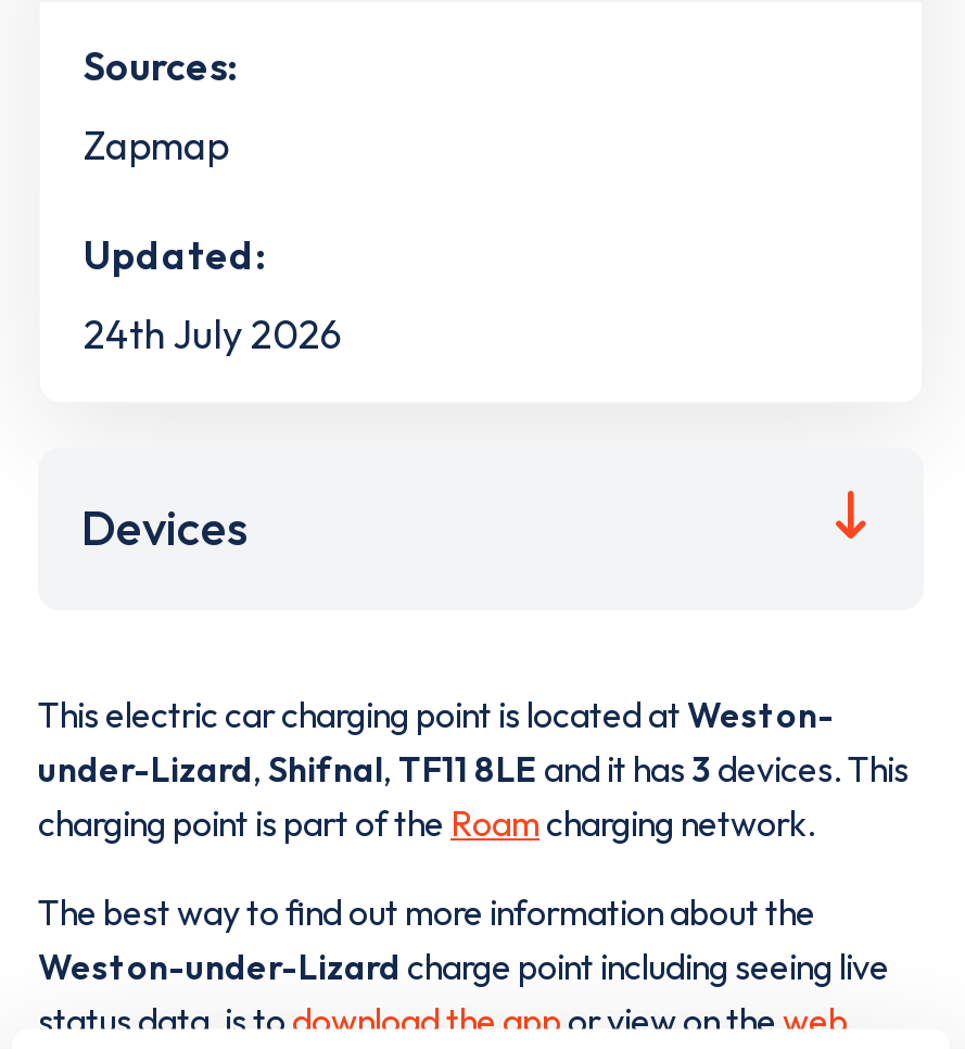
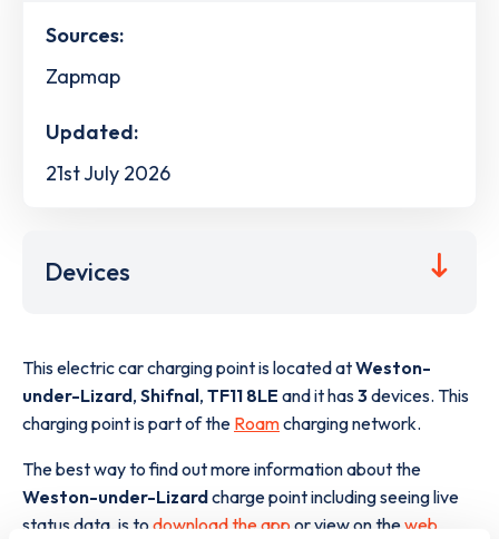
- 24th July 2026
+ 21st July 2026
